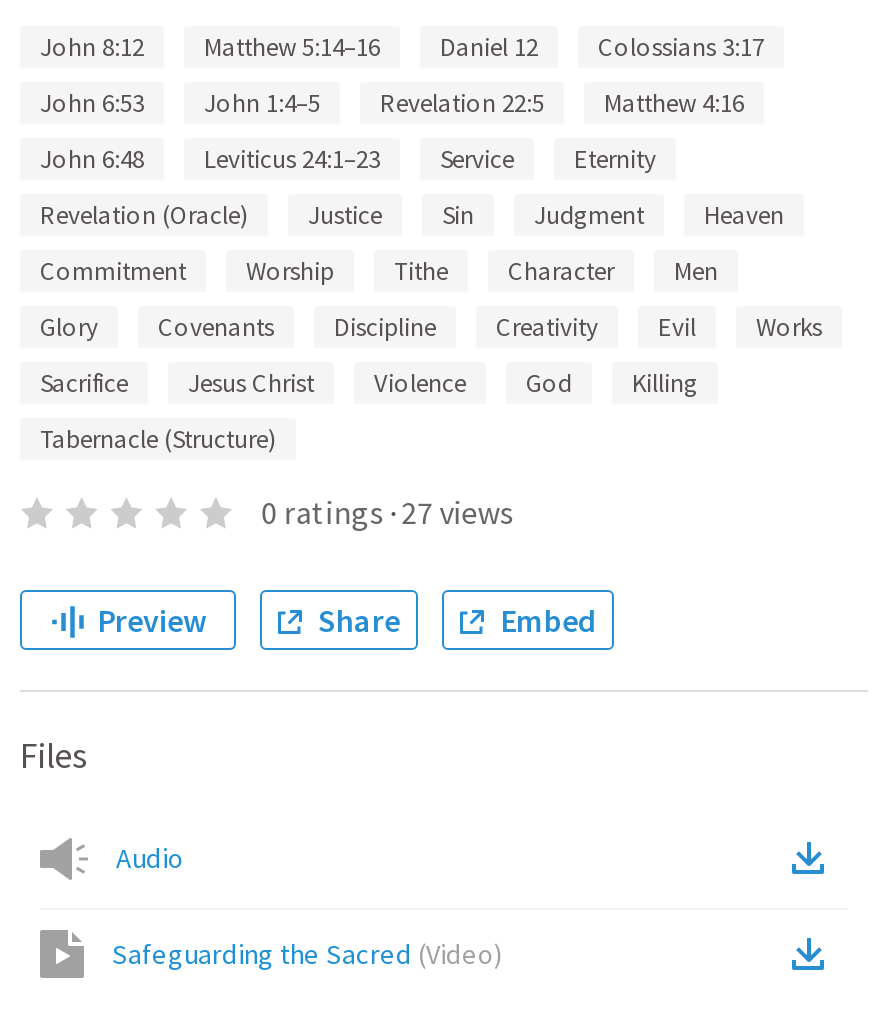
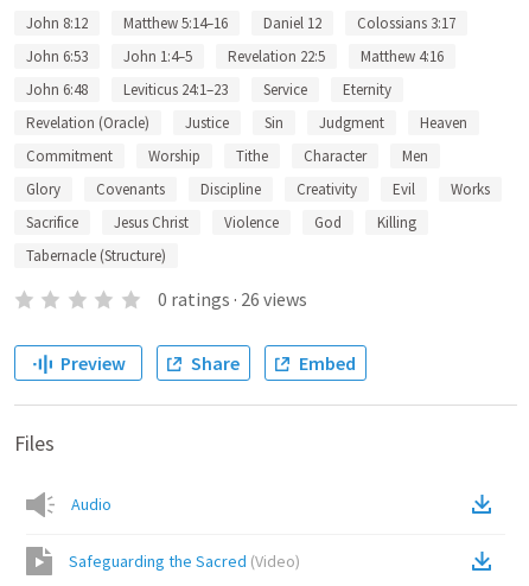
- 0 ratings · 27 views
+ 0 ratings · 26 views
